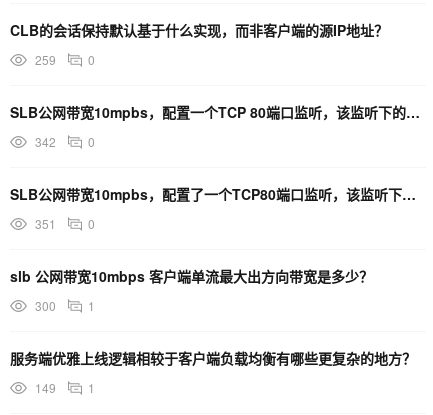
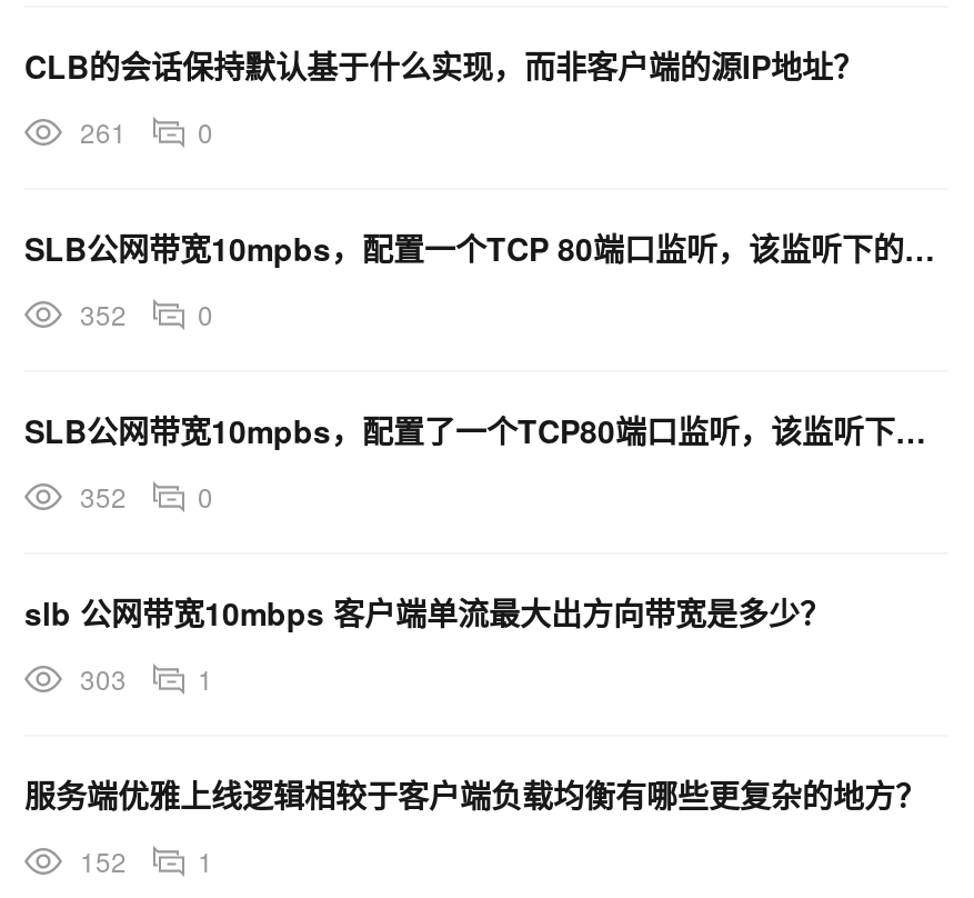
- 259 0
+ 261 0

- 342 0
+ 352 0

- 351 0
+ 352 0

- 300 1
+ 303 1

- 149 1
+ 152 1
